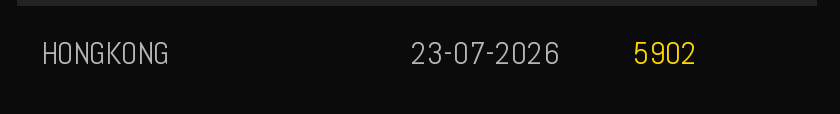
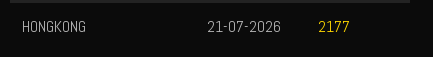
- 23-07-2026
+ 21-07-2026

- 5902
+ 2177
